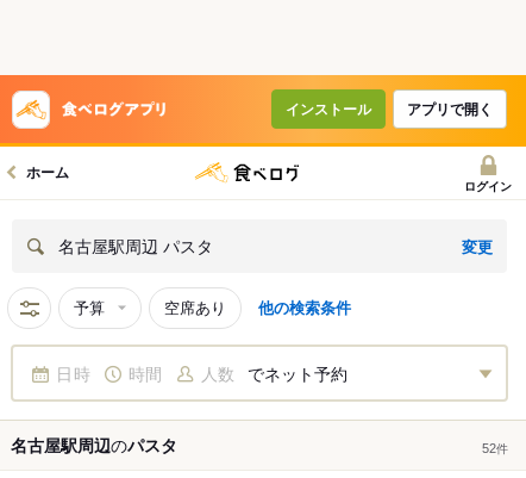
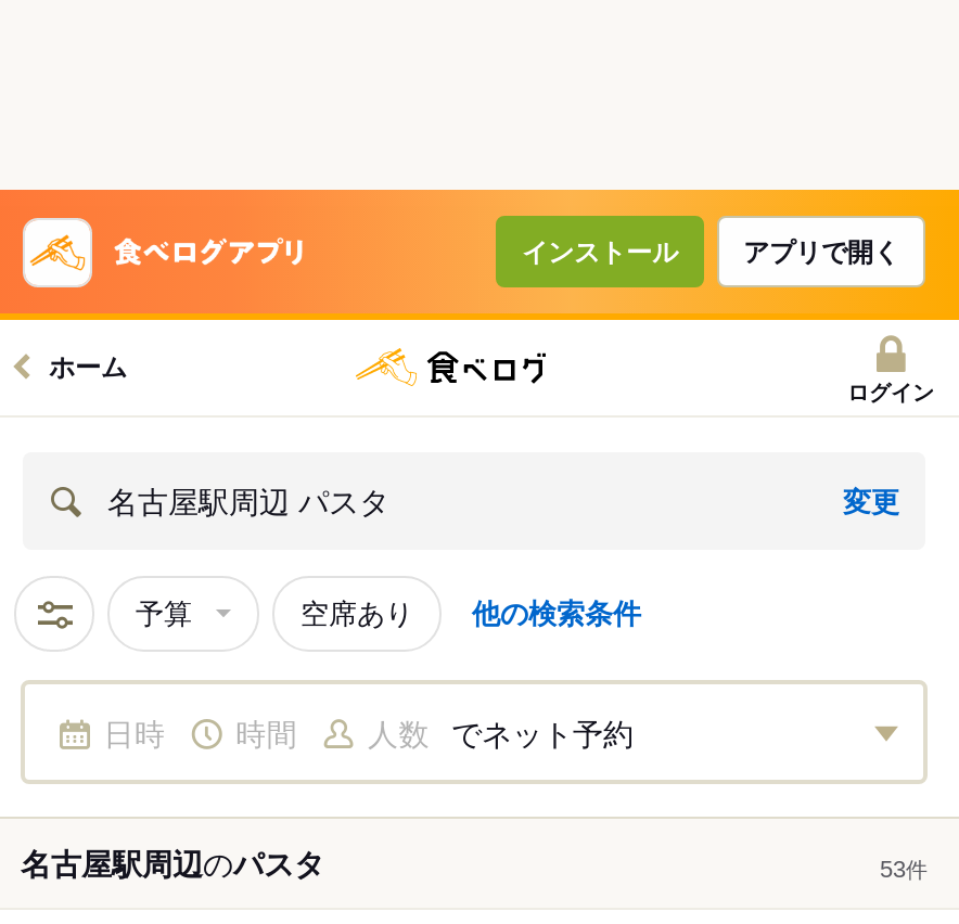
- 52件
+ 53件
